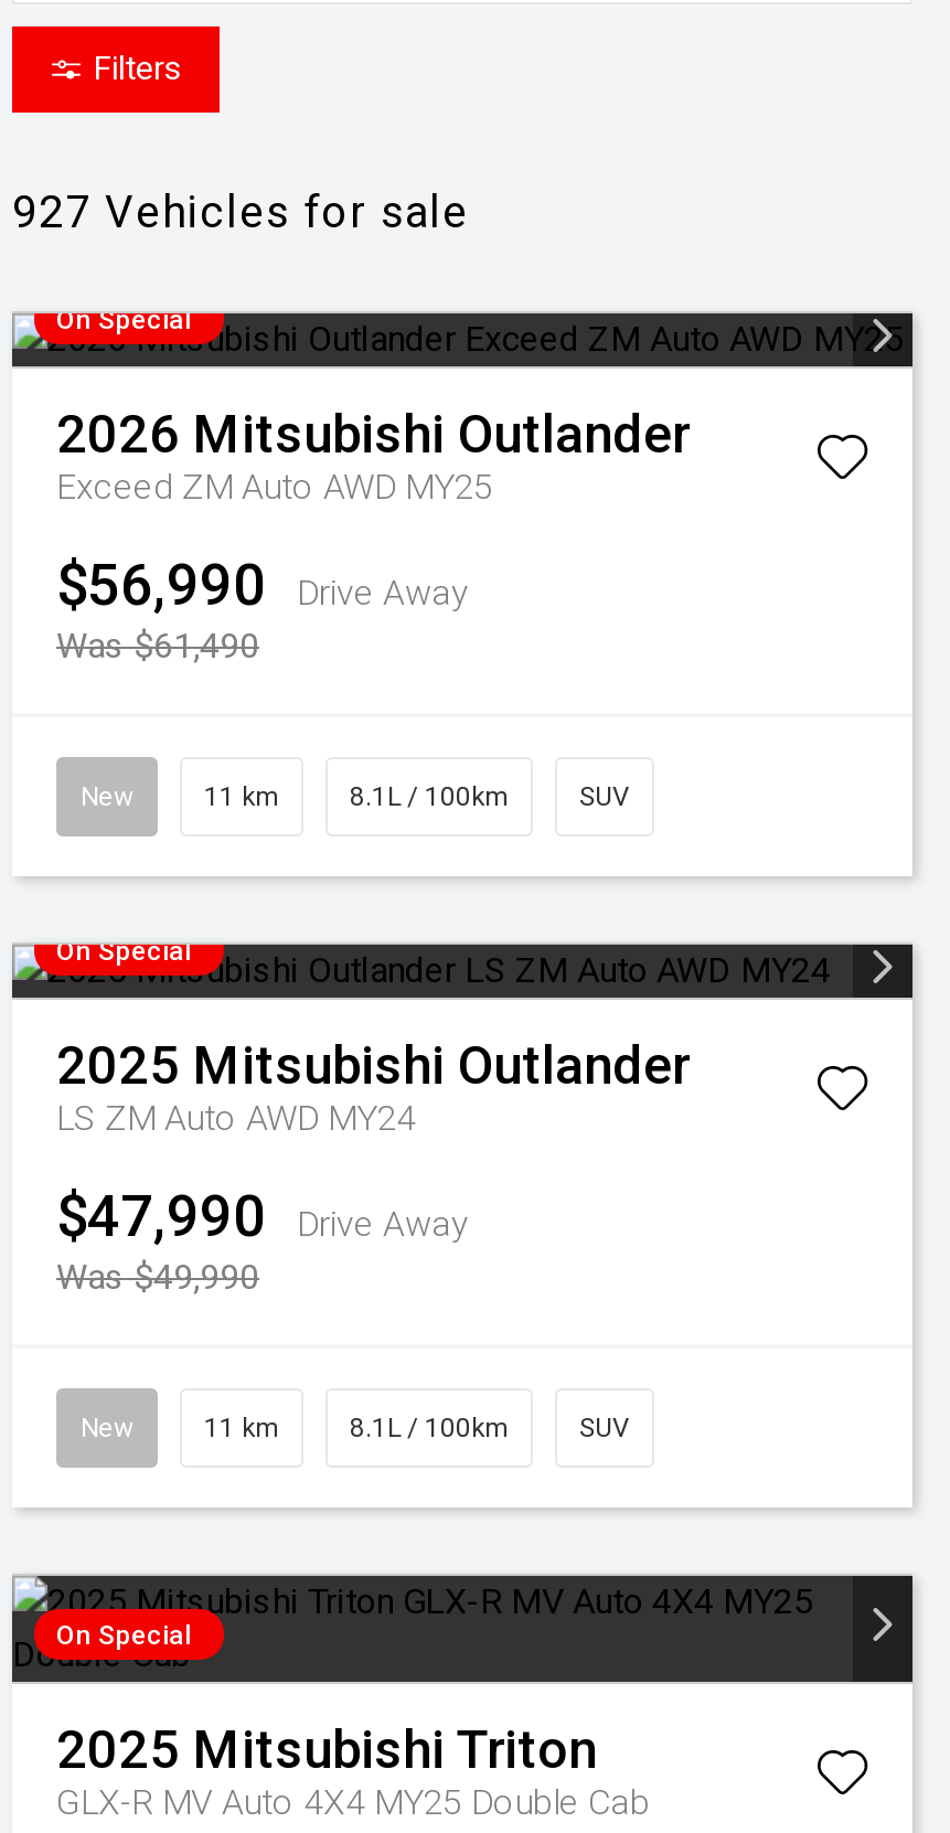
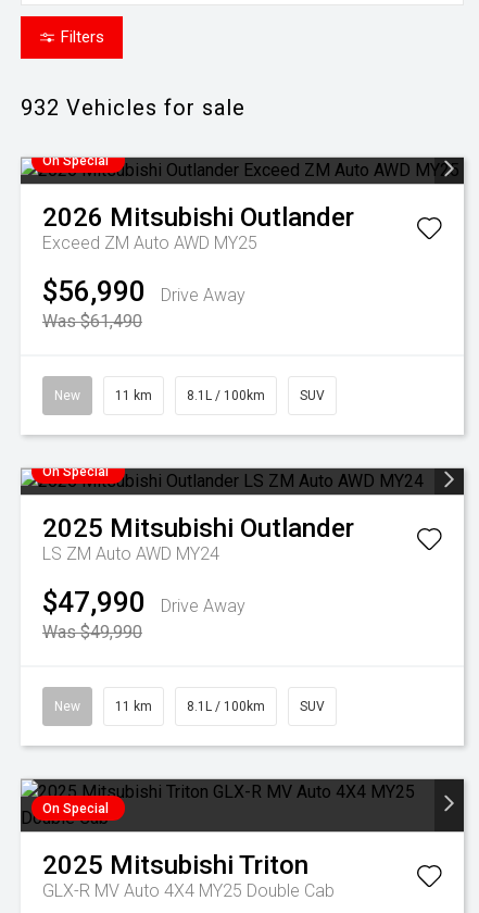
- 927 Vehicles for sale
+ 932 Vehicles for sale
